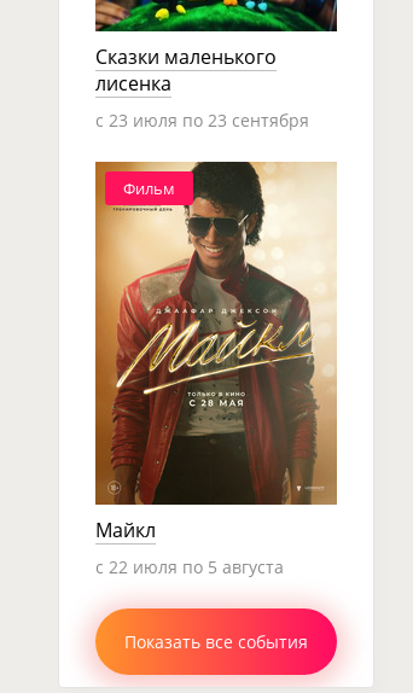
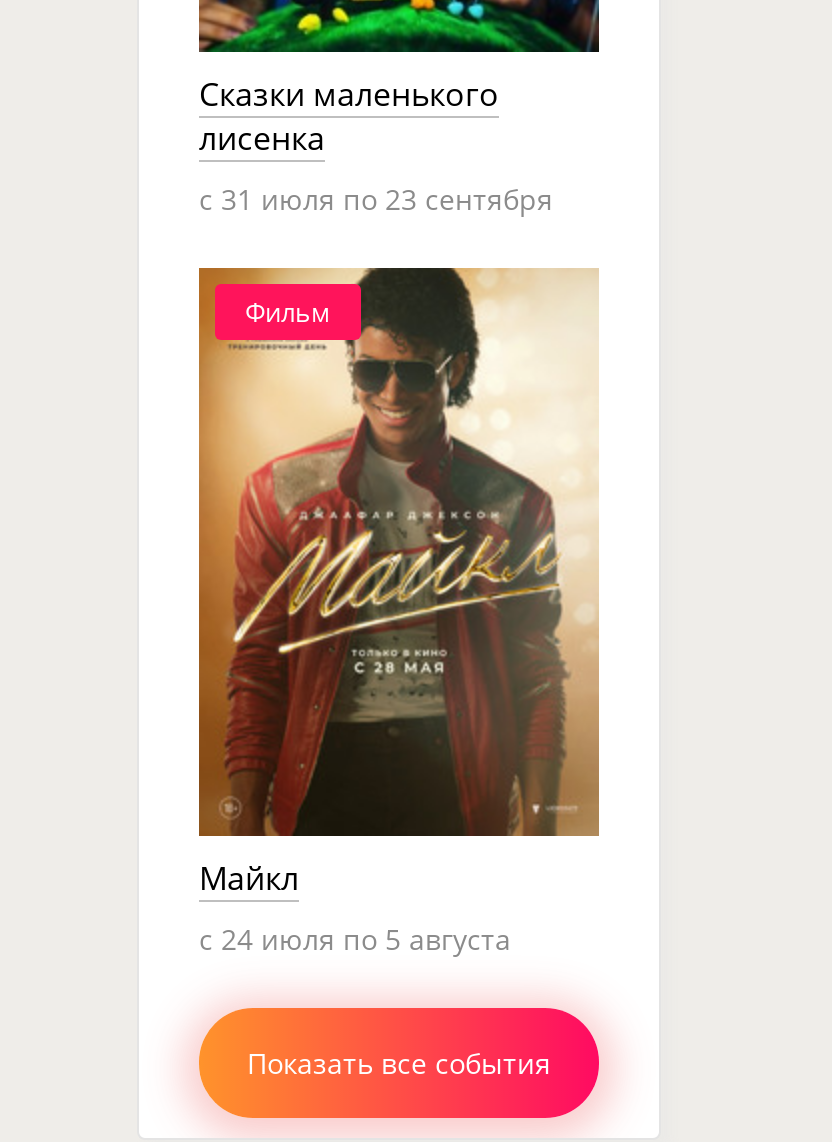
- c 23 июля по 23 сентября
+ c 31 июля по 23 сентября

- c 22 июля по 5 августа
+ c 24 июля по 5 августа
